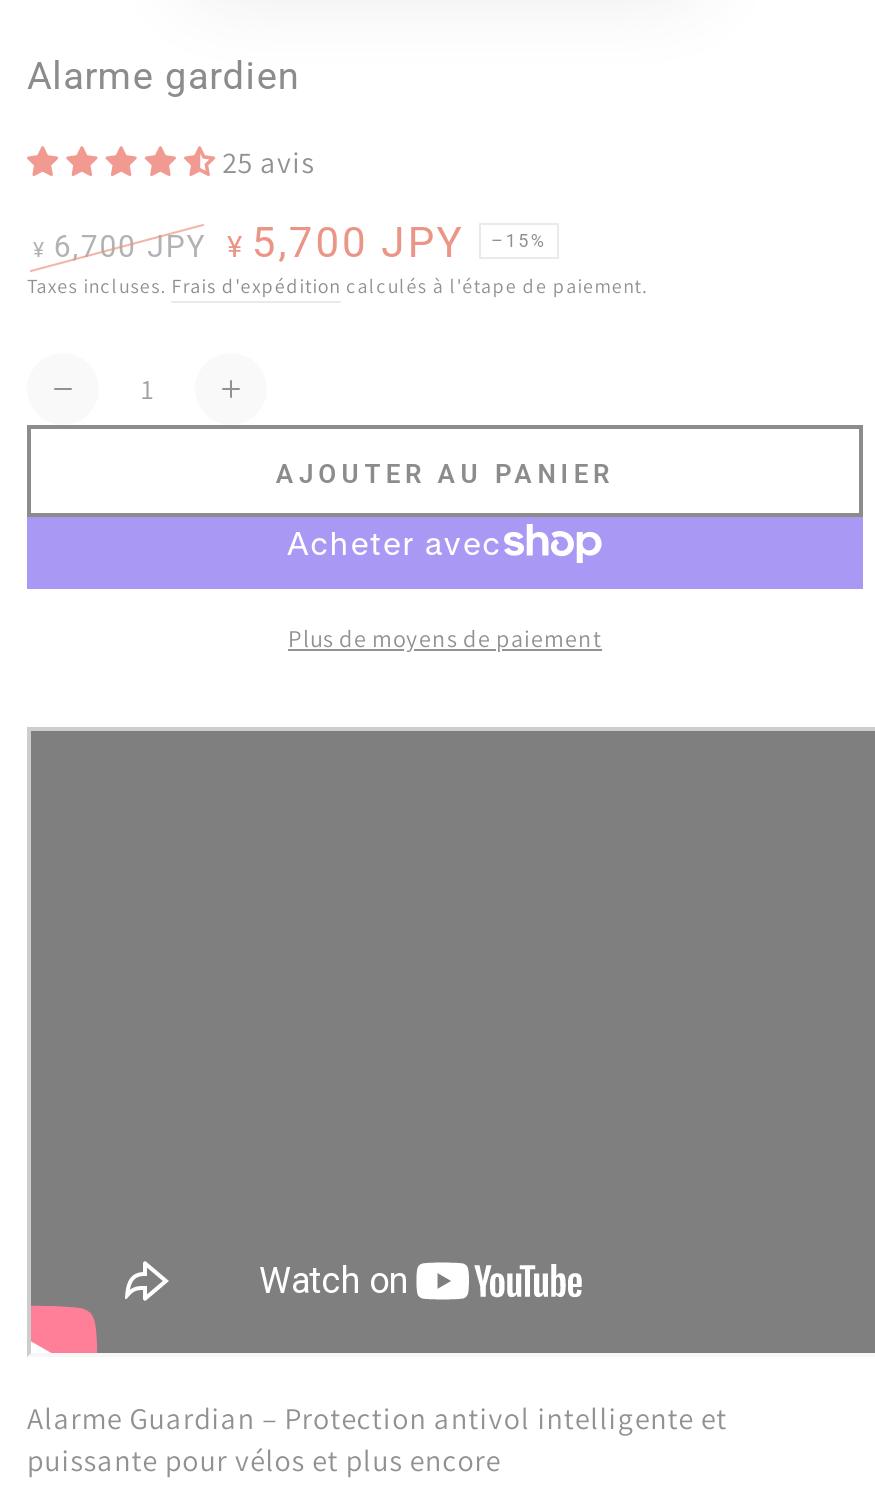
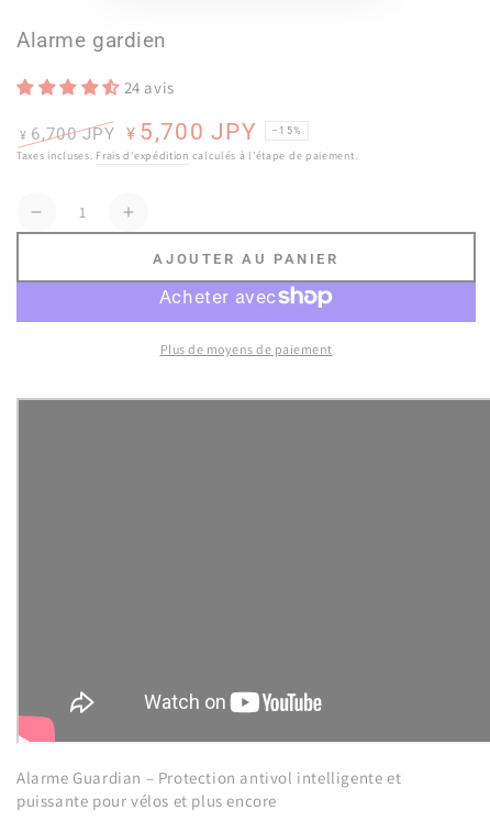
- 25 avis
+ 24 avis
